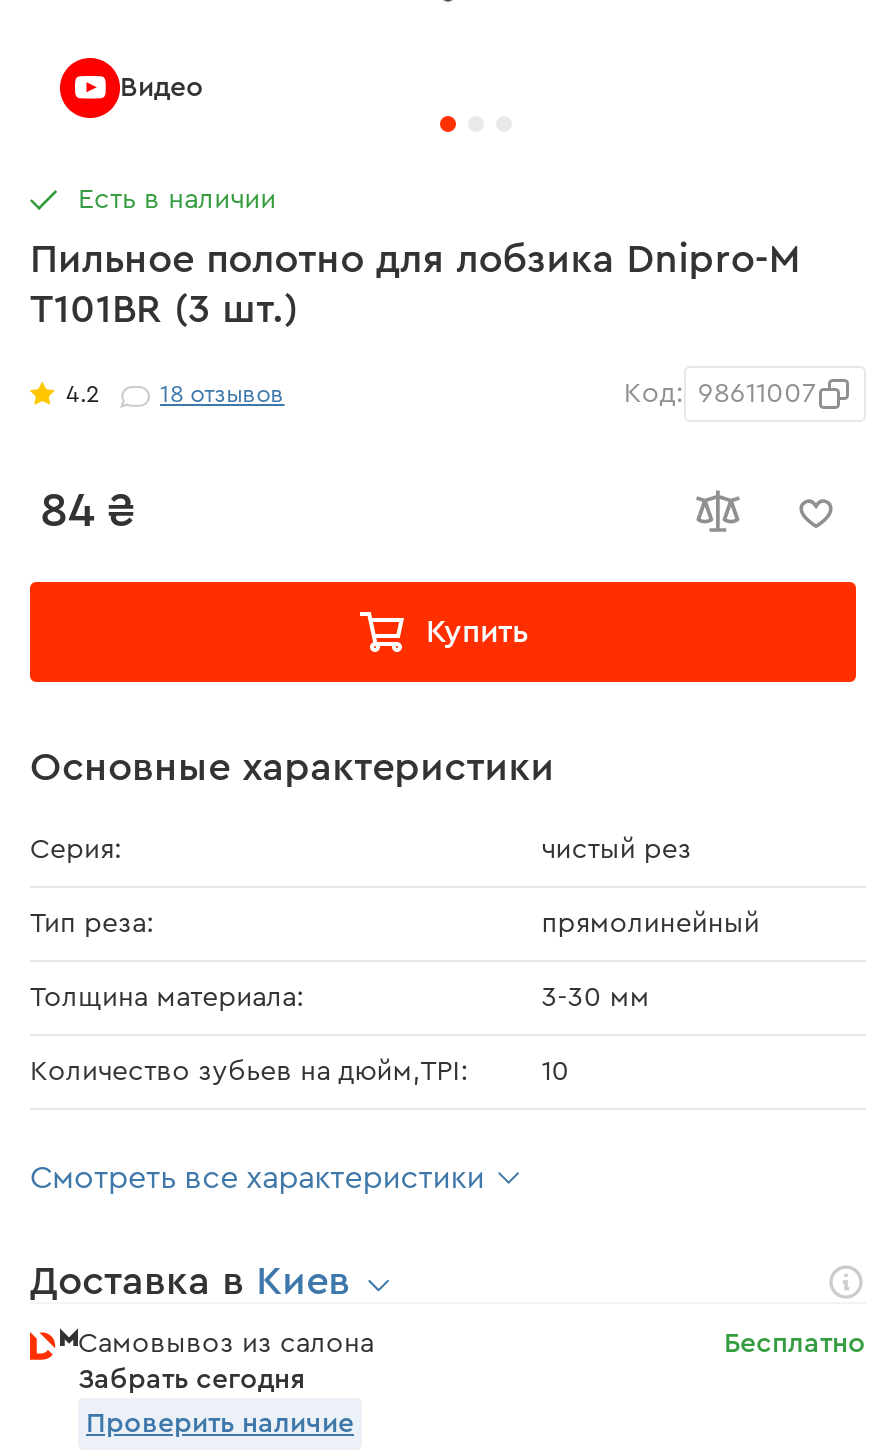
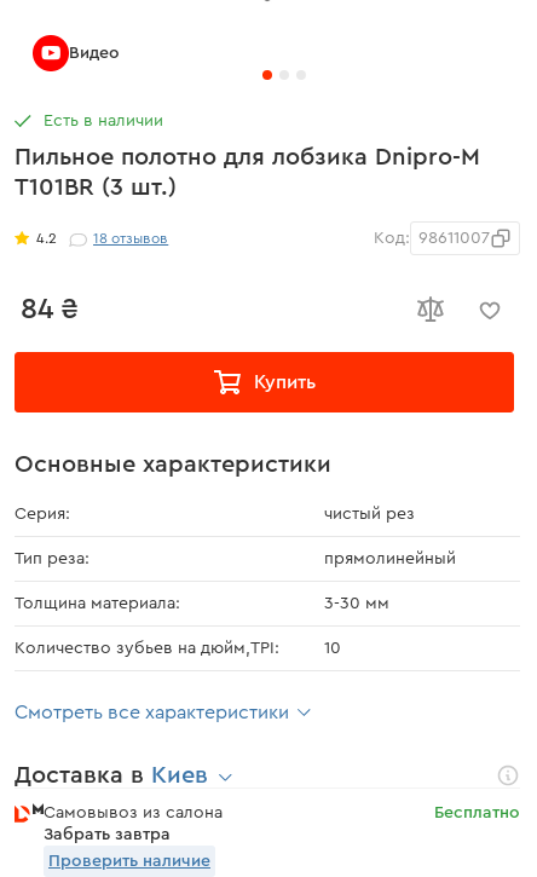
- Забрать сегодня
+ Забрать завтра
